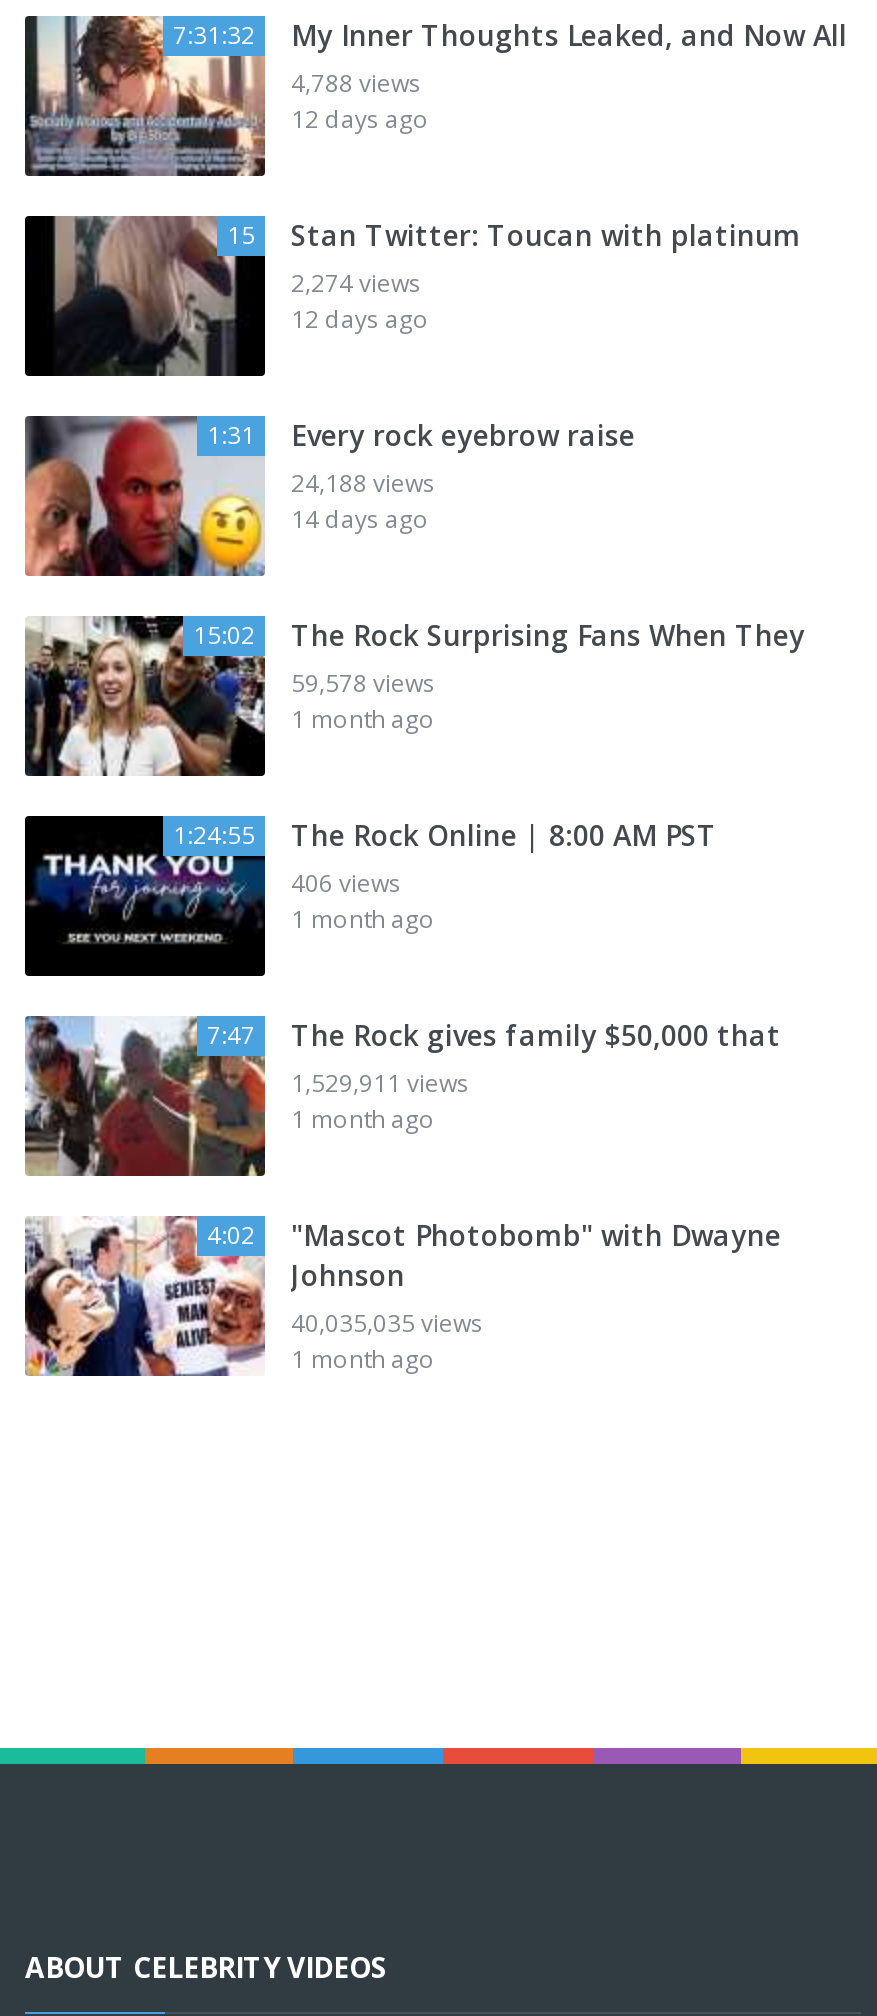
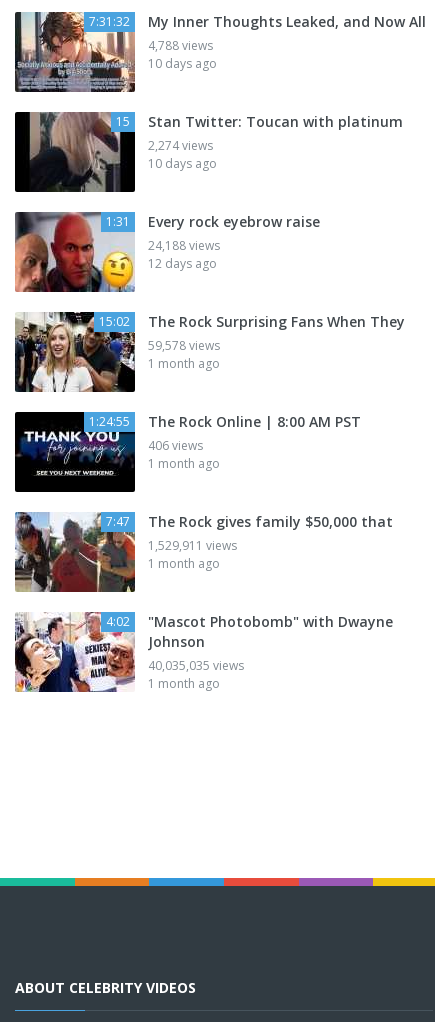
- 12 days ago
+ 10 days ago

- 12 days ago
+ 10 days ago

- 14 days ago
+ 12 days ago
